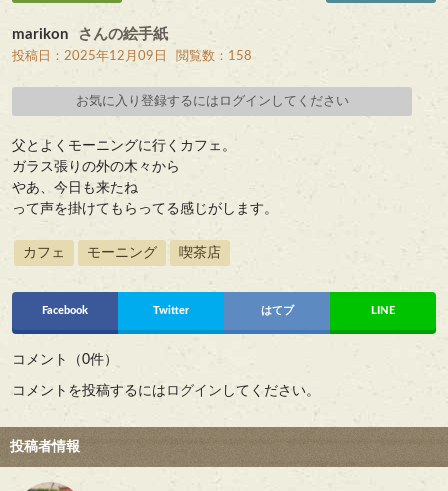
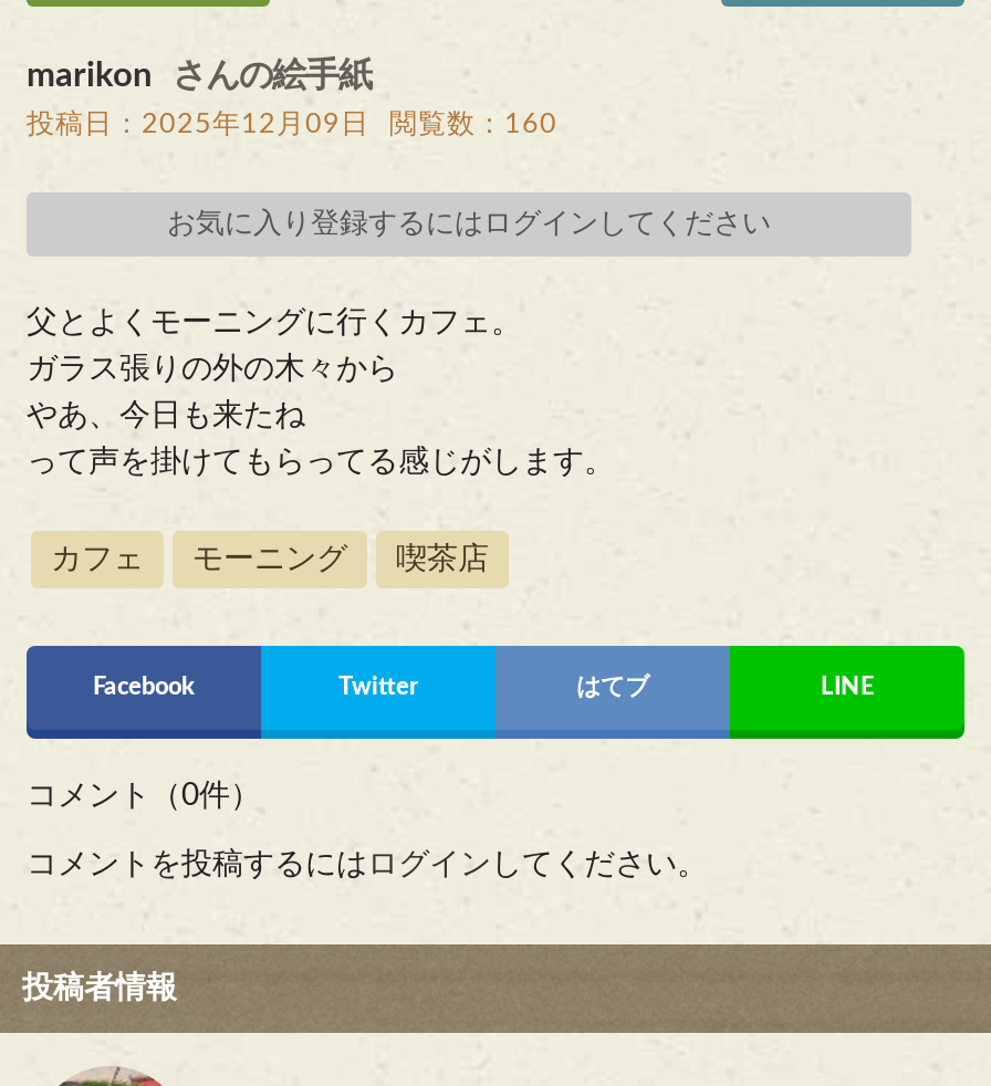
- 投稿日：2025年12月09日 閲覧数：158
+ 投稿日：2025年12月09日 閲覧数：160
